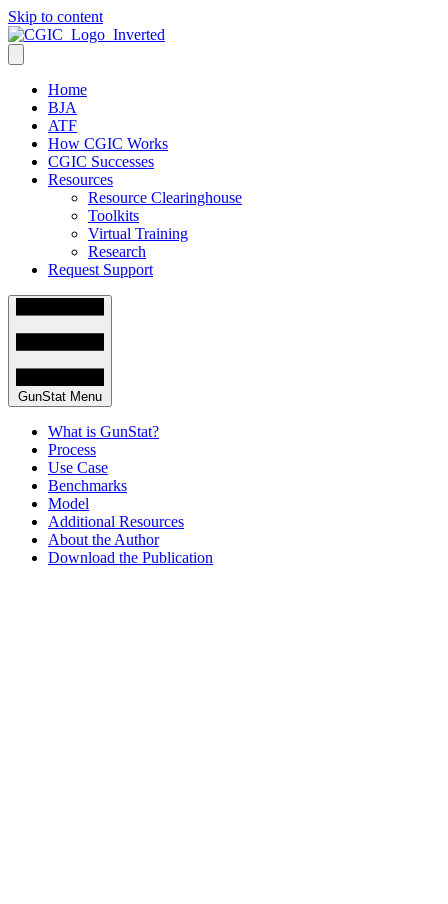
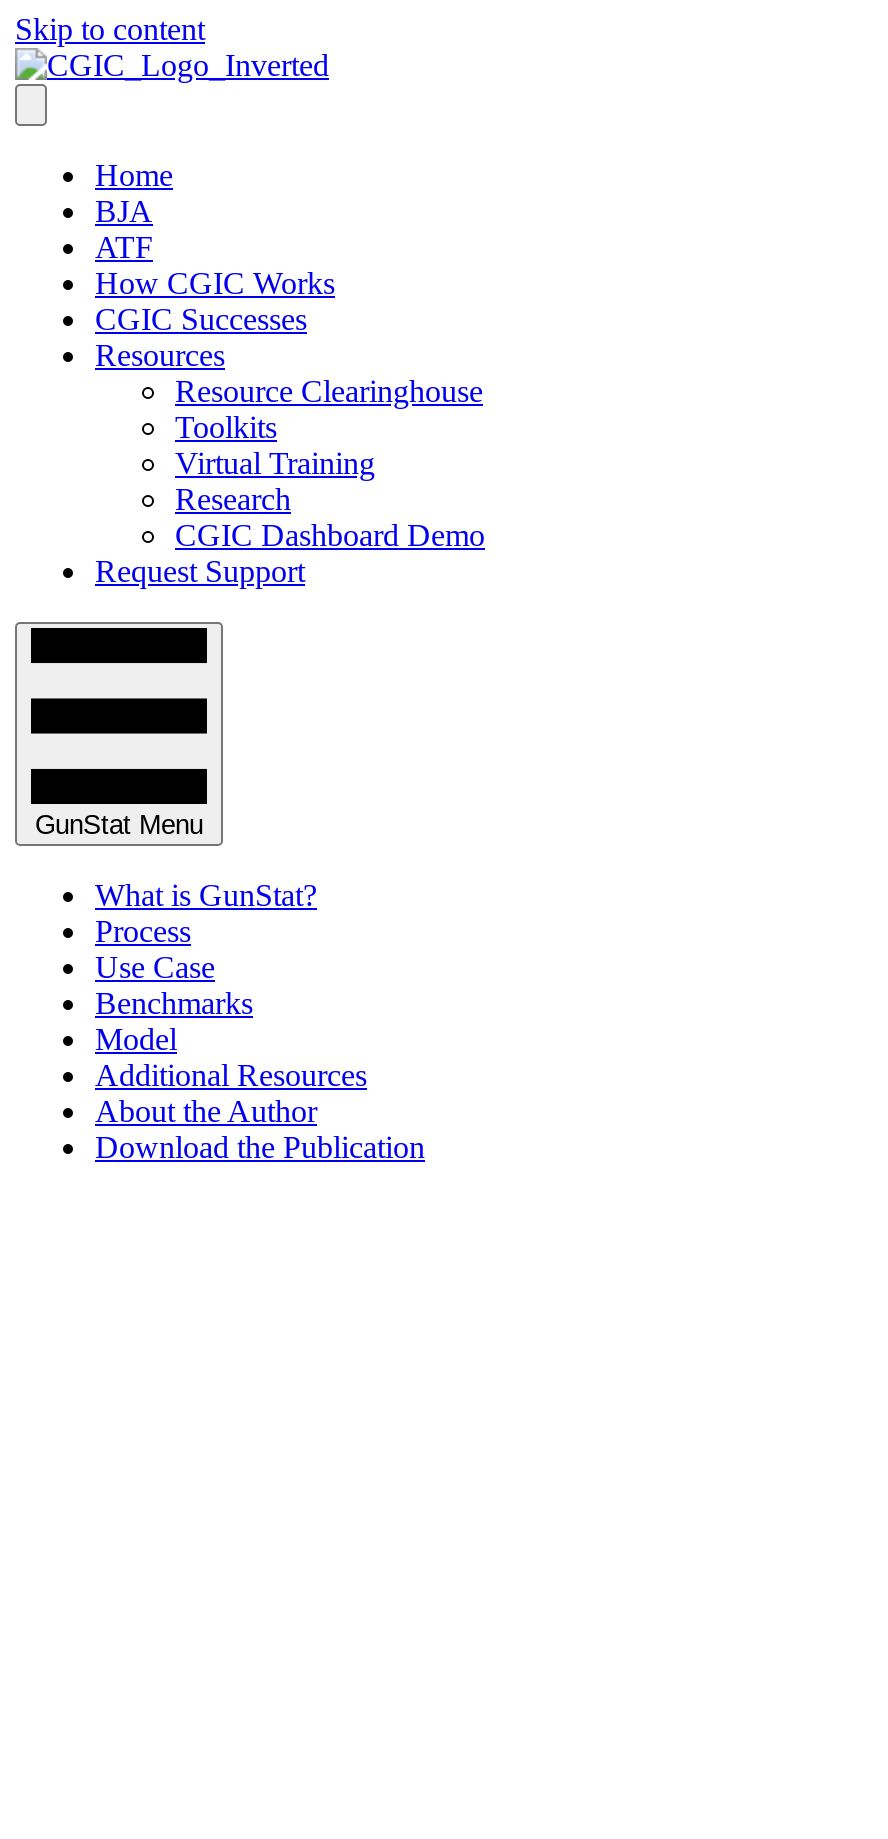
+ CGIC Dashboard Demo
